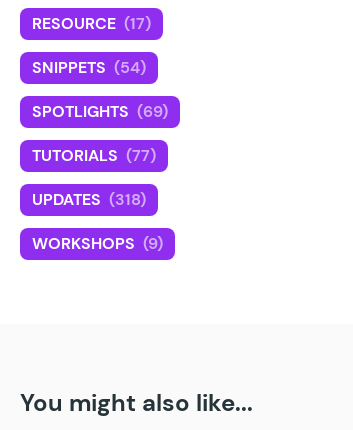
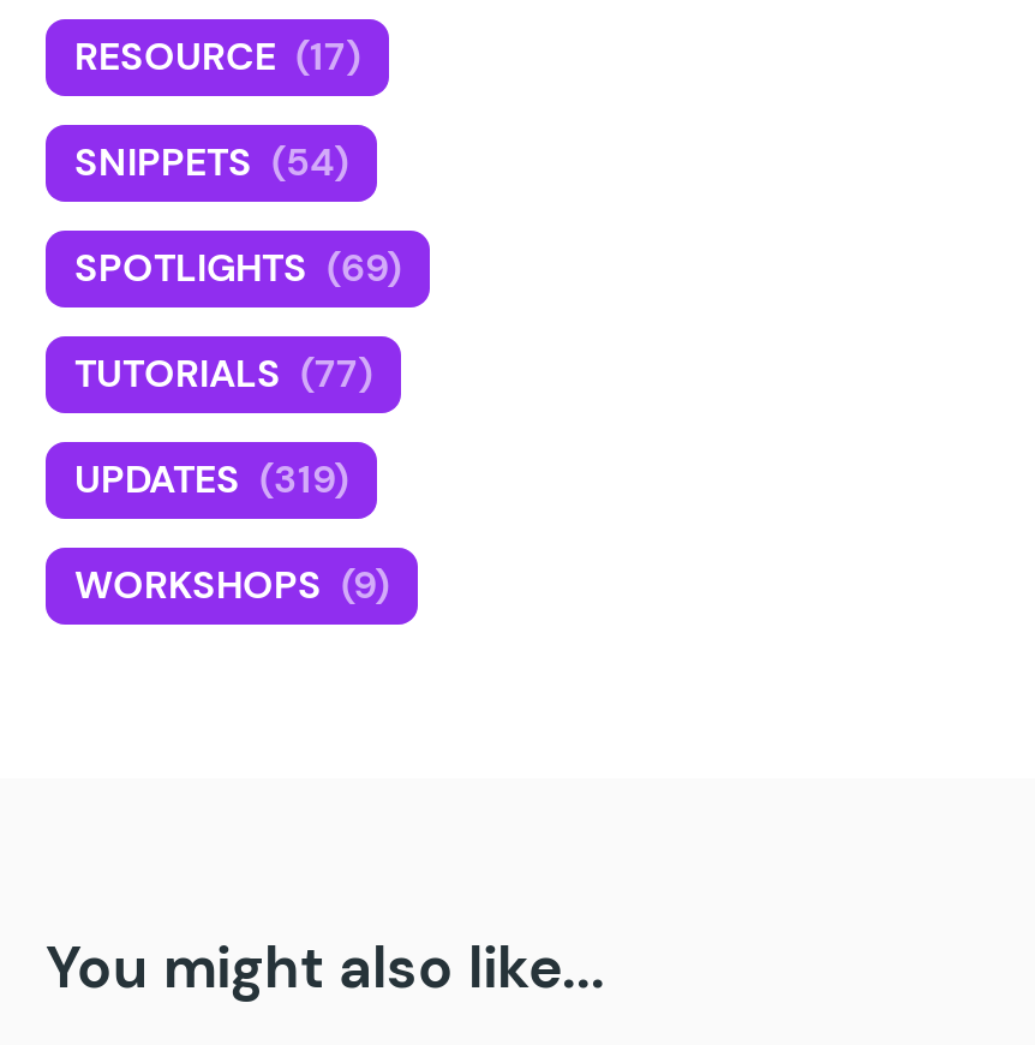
- UPDATES (318)
+ UPDATES (319)
